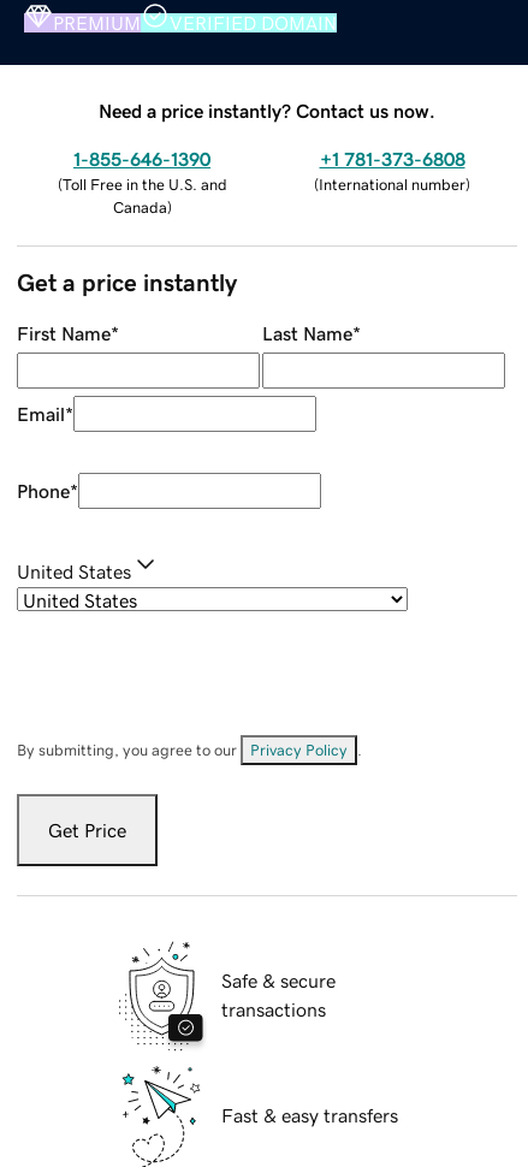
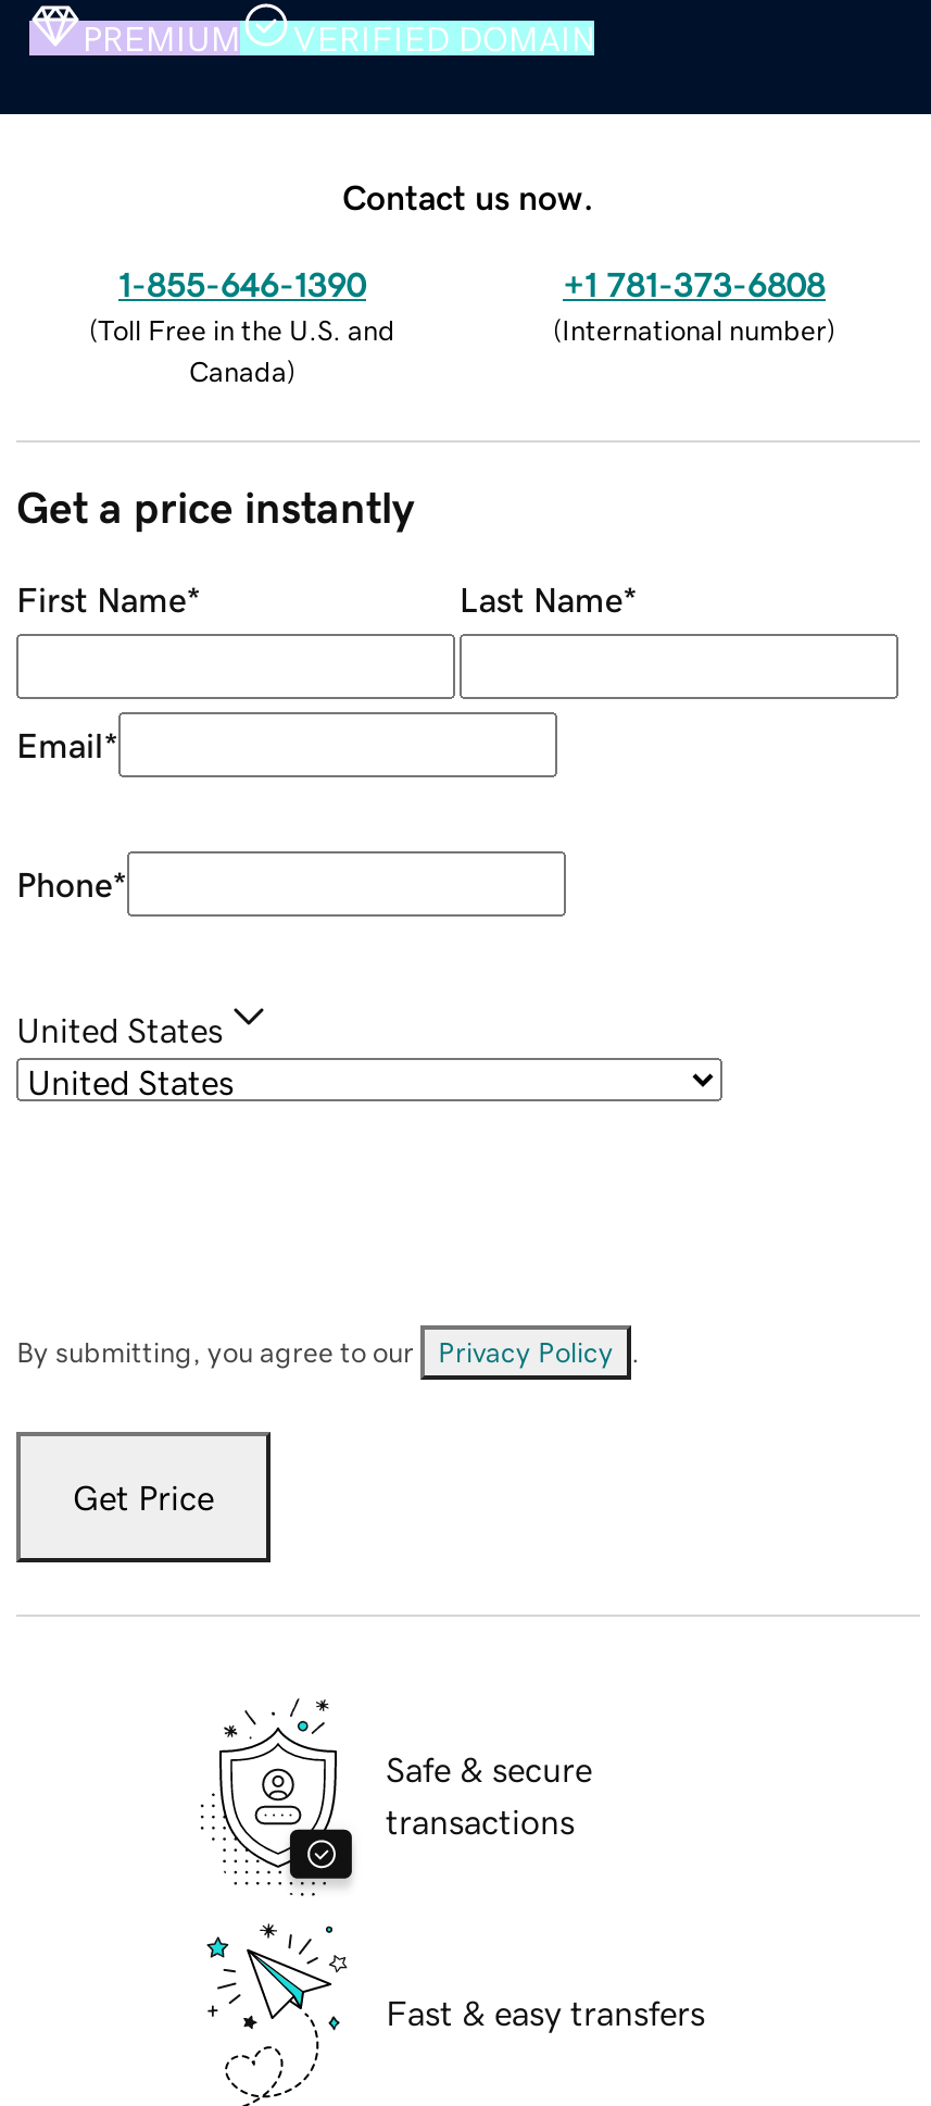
- Need a price instantly? Contact us now.
+ Contact us now.
